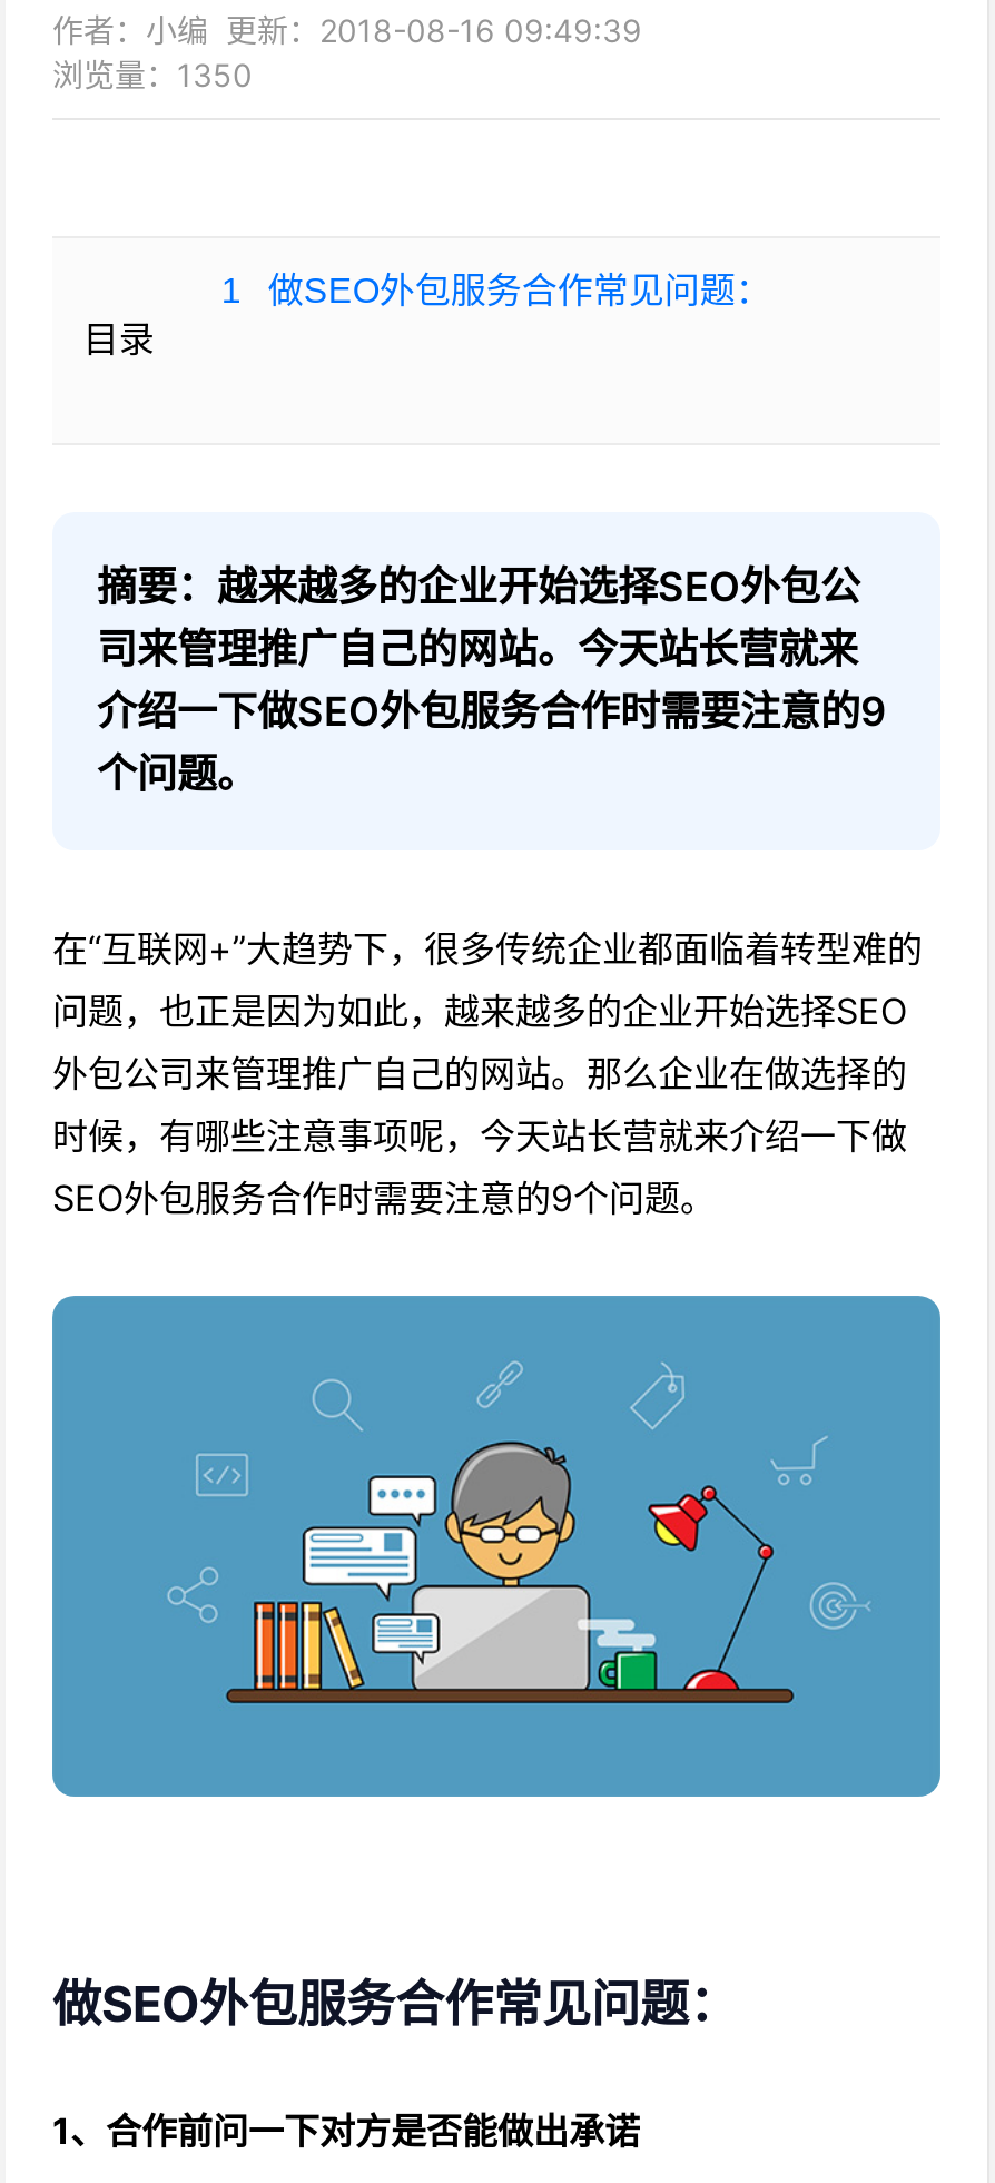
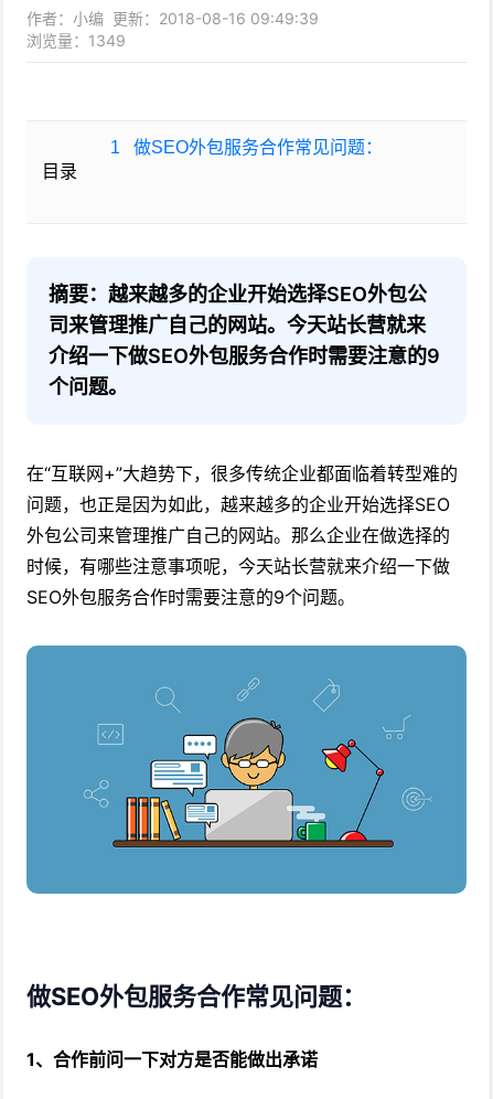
- 浏览量：1350
+ 浏览量：1349
